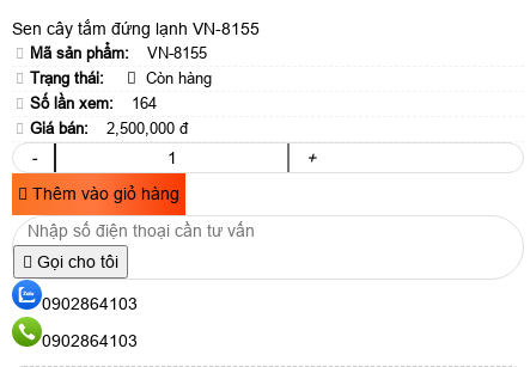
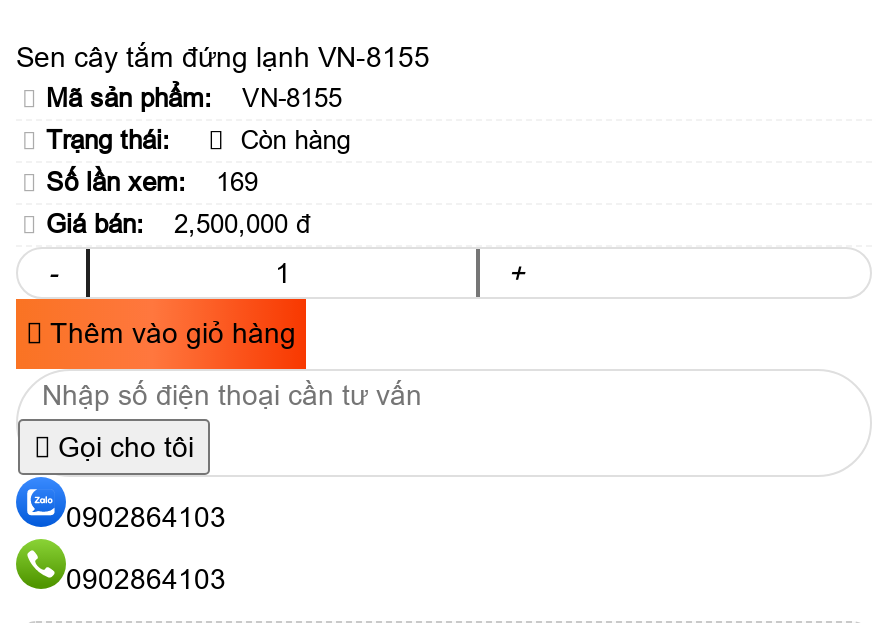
- Số lần xem: 164
+ Số lần xem: 169
